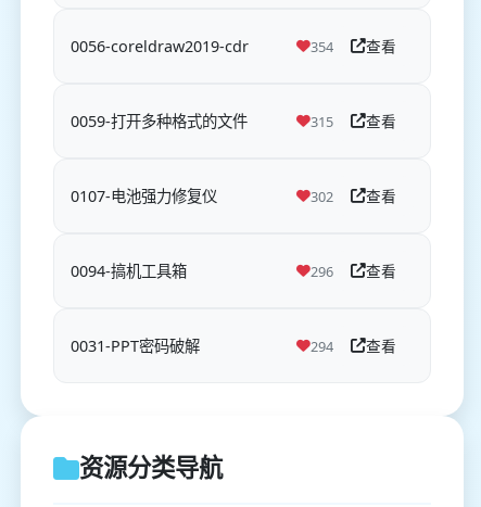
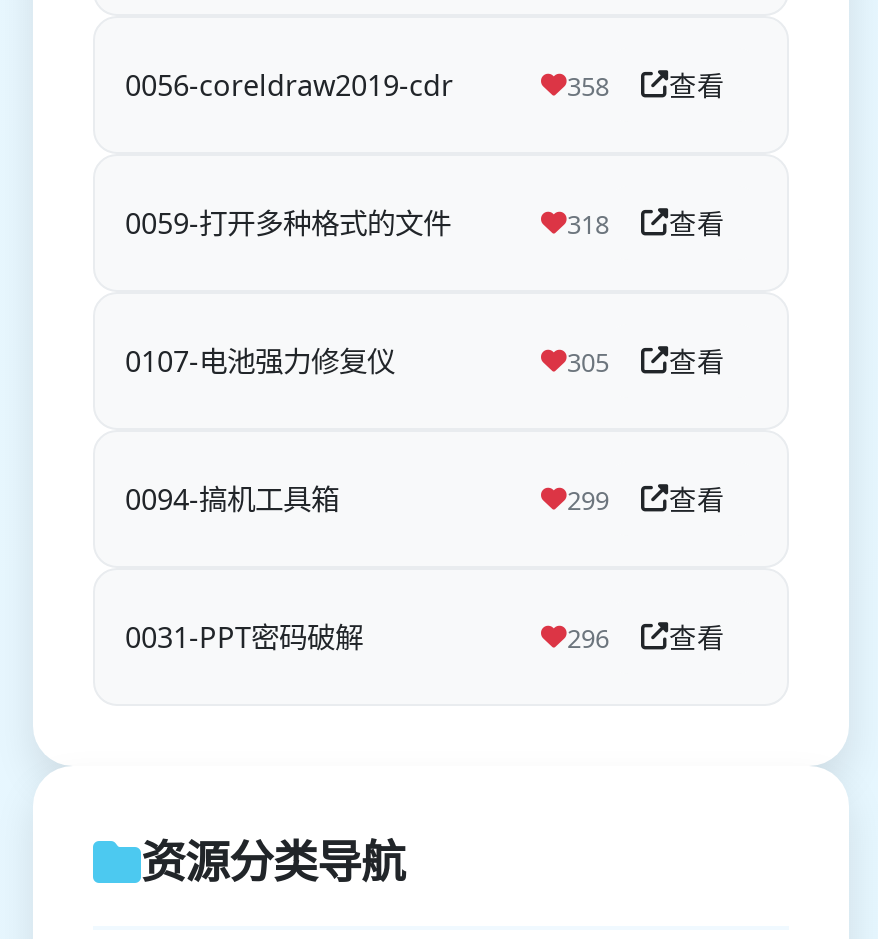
- 354 查看
+ 358 查看

- 315 查看
+ 318 查看

- 302 查看
+ 305 查看

- 296 查看
+ 299 查看

- 294 查看
+ 296 查看
